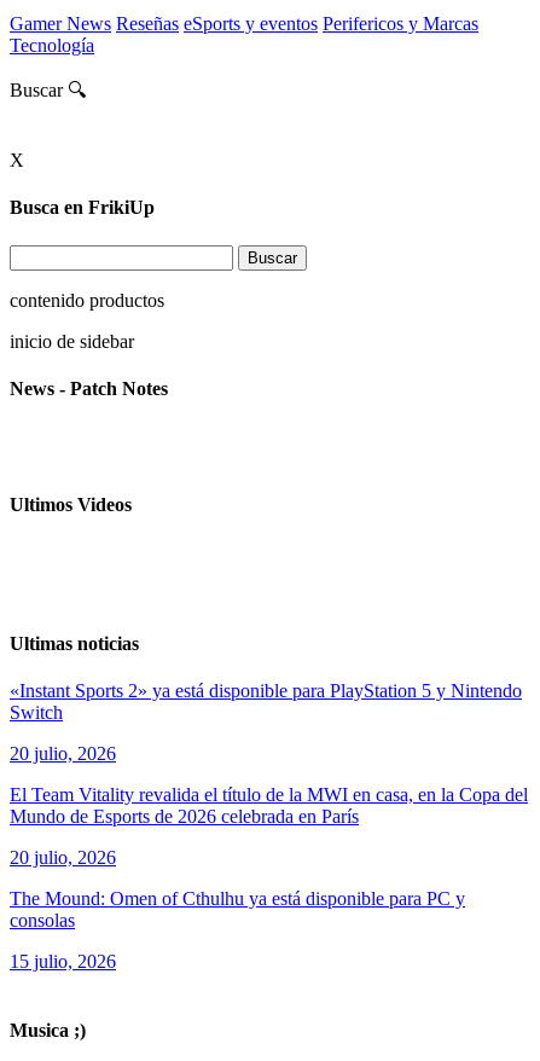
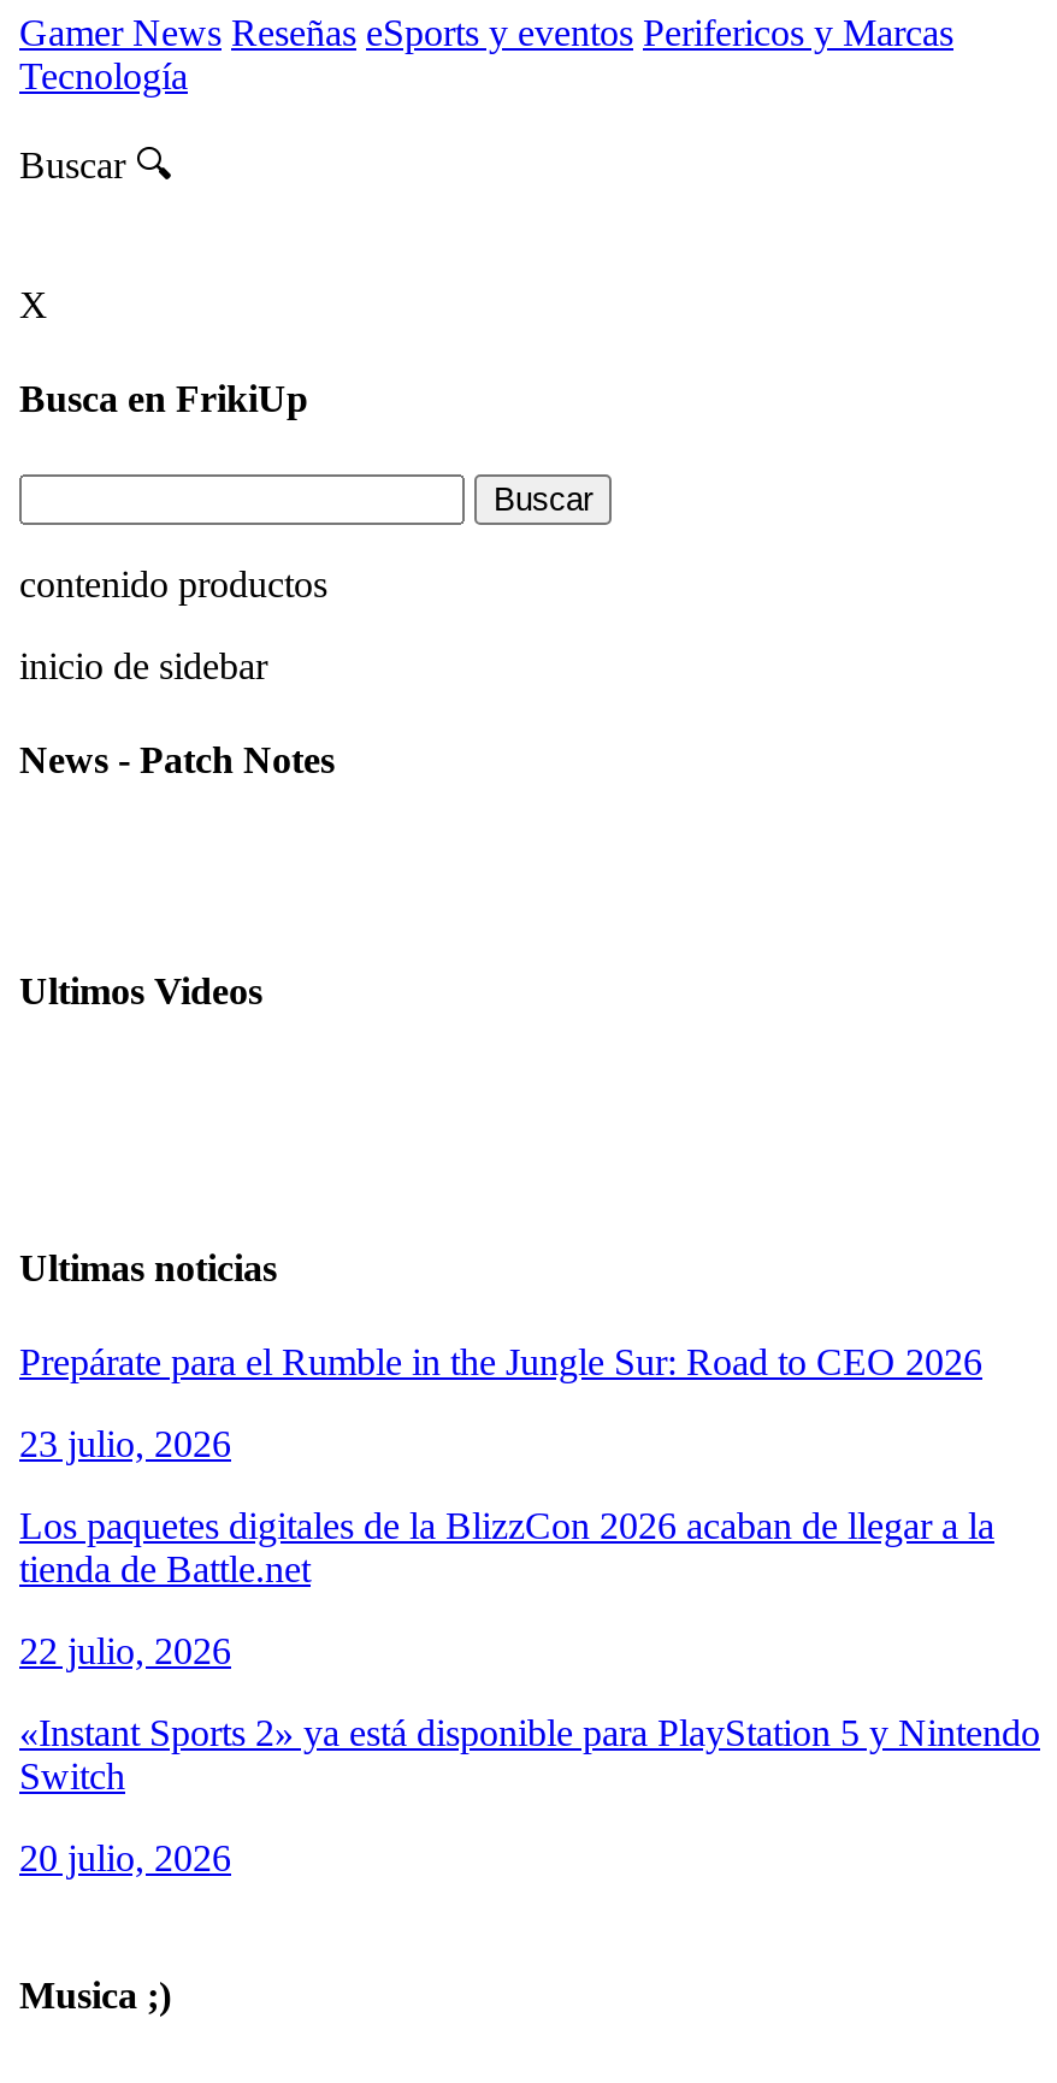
+ Prepárate para el Rumble in the Jungle Sur: Road to CEO 2026
+ 23 julio, 2026
+ Los paquetes digitales de la BlizzCon 2026 acaban de llegar a la
+ tienda de Battle.net
+ 22 julio, 2026

moved down: «Instant Sports 2» ya está disponible para PlayStation 5 y Nintendo | Switch | 20 julio, 2026

- El Team Vitality revalida el título de la MWI en casa, en la Copa del
- Mundo de Esports de 2026 celebrada en París
- 20 julio, 2026
- The Mound: Omen of Cthulhu ya está disponible para PC y
- consolas
- 15 julio, 2026
